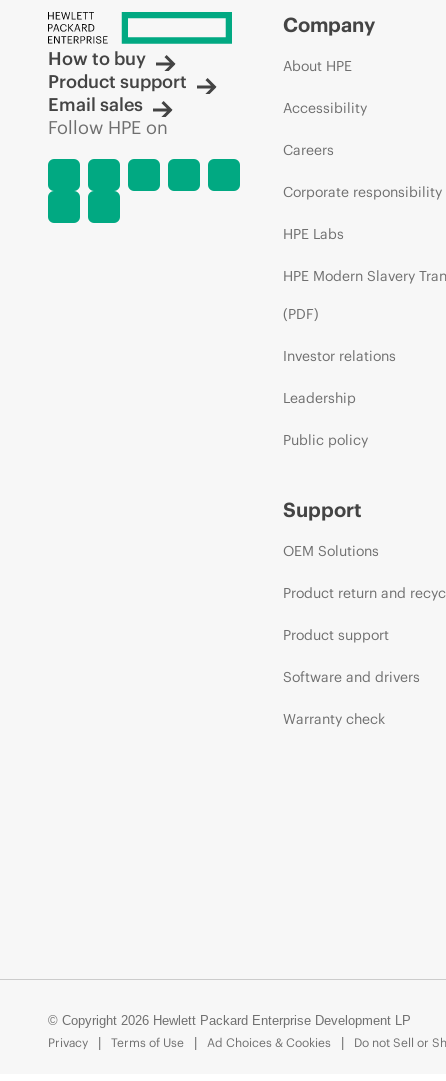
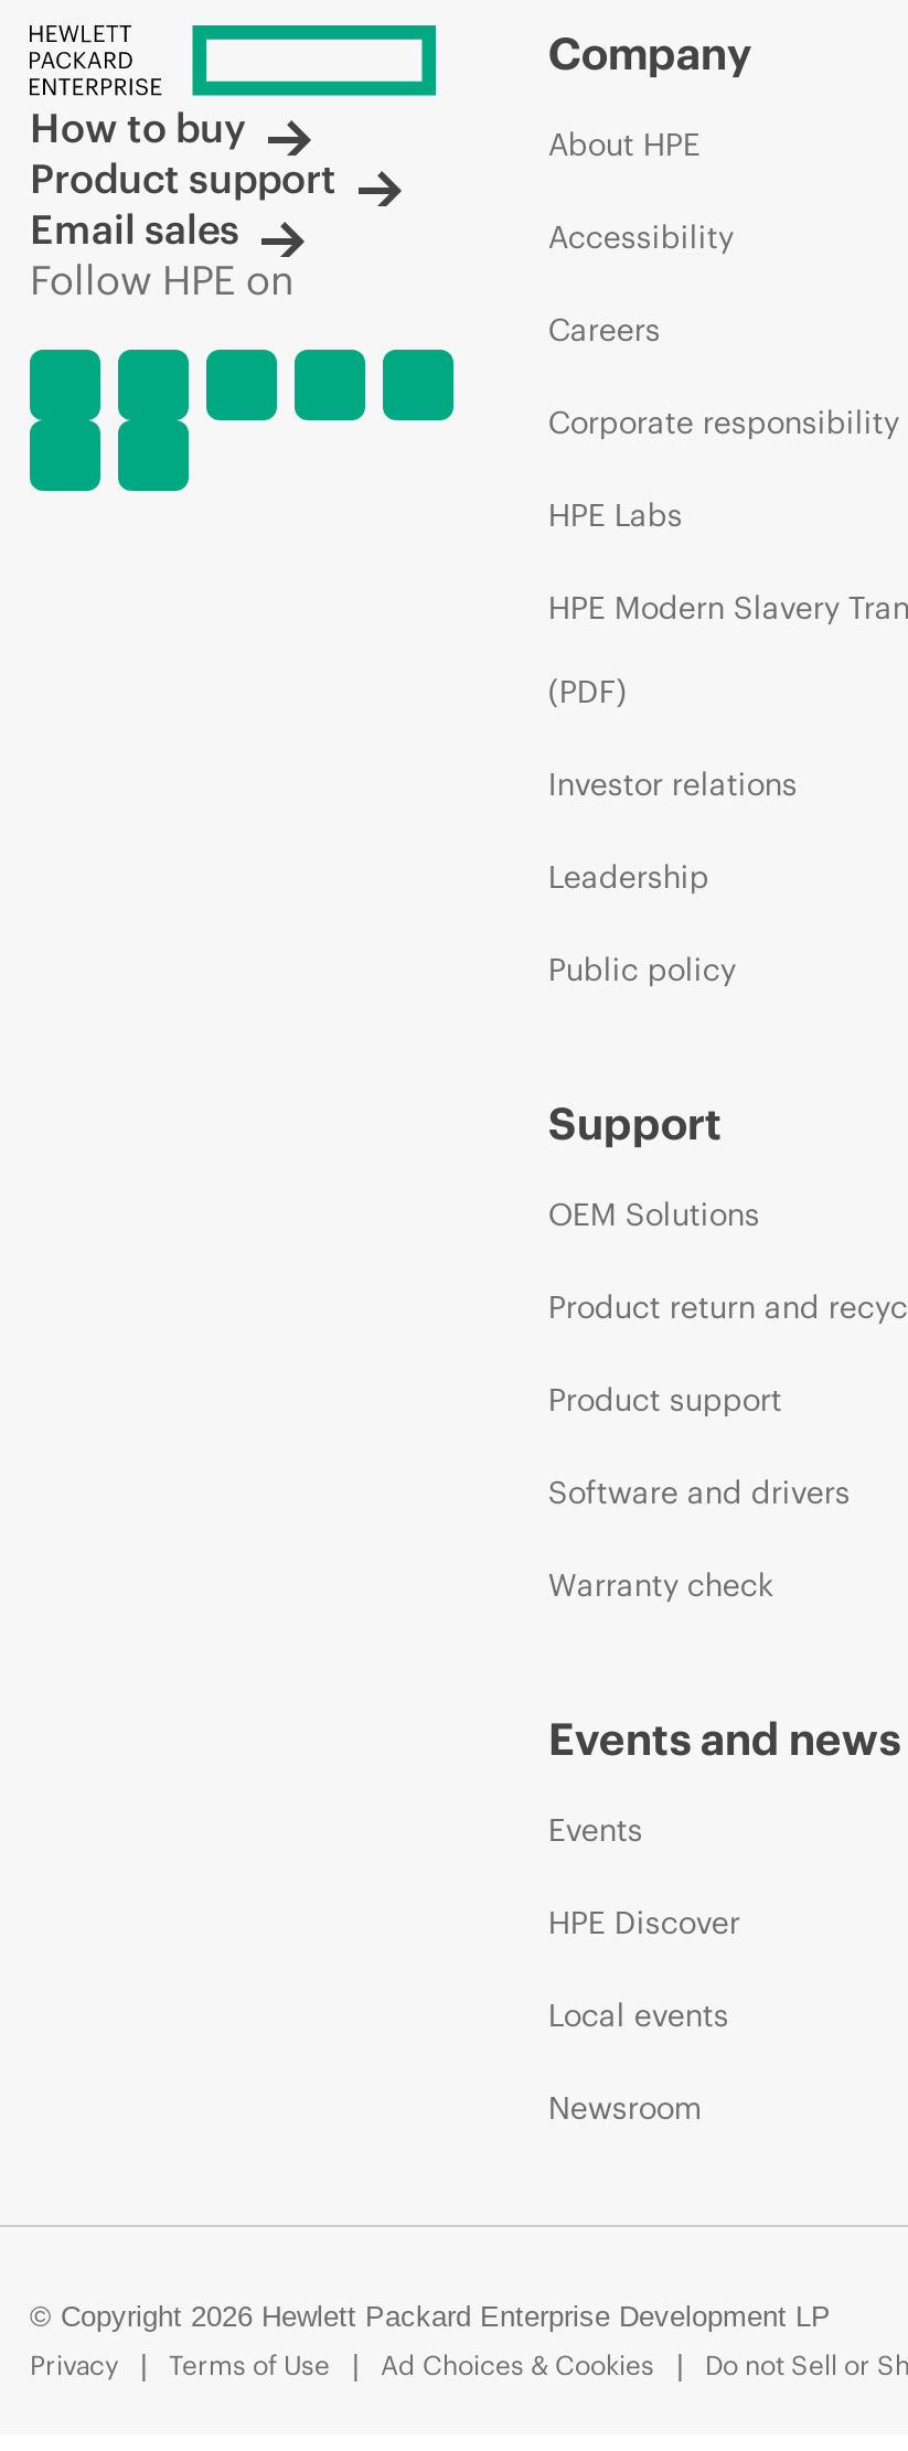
+ Events and news
+ Events
+ HPE Discover
+ Local events
+ Newsroom
